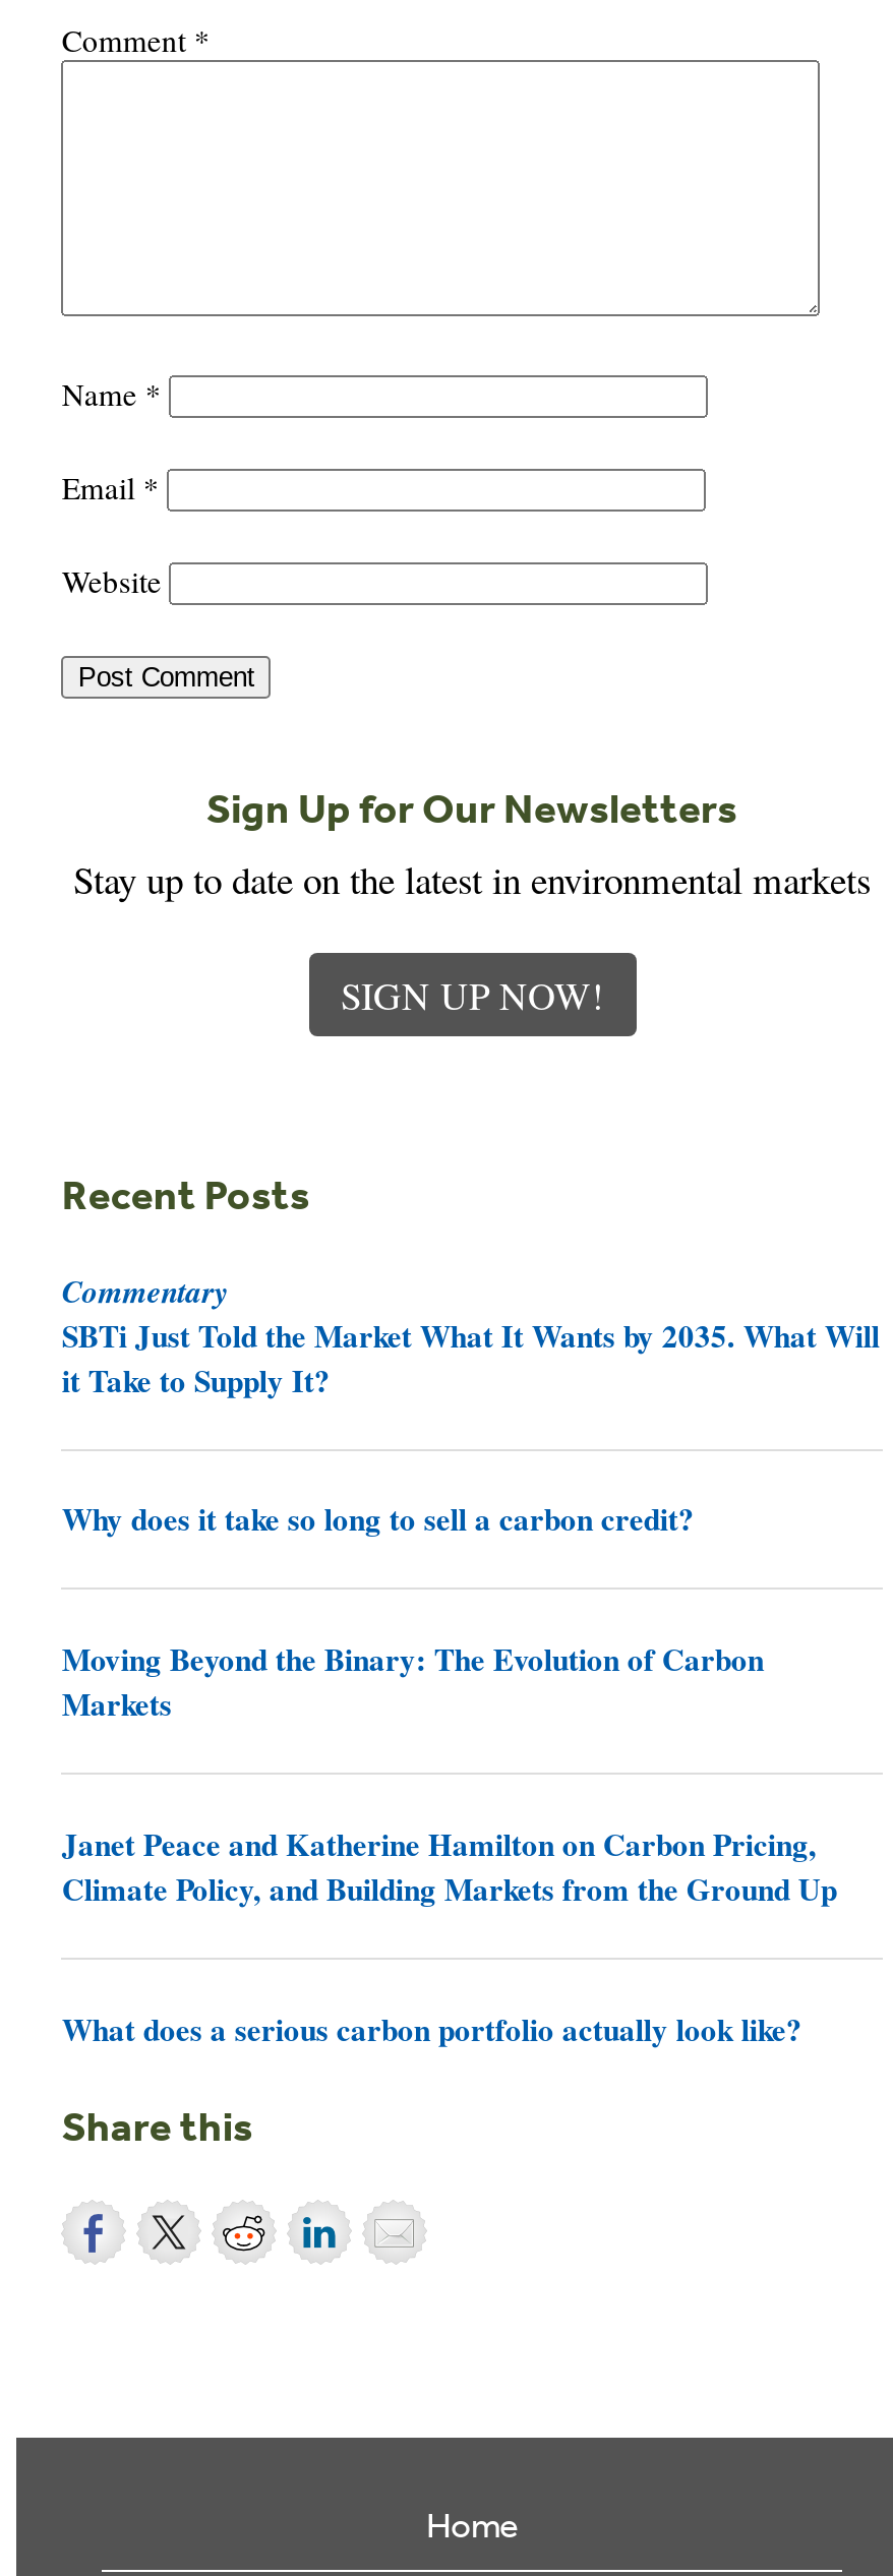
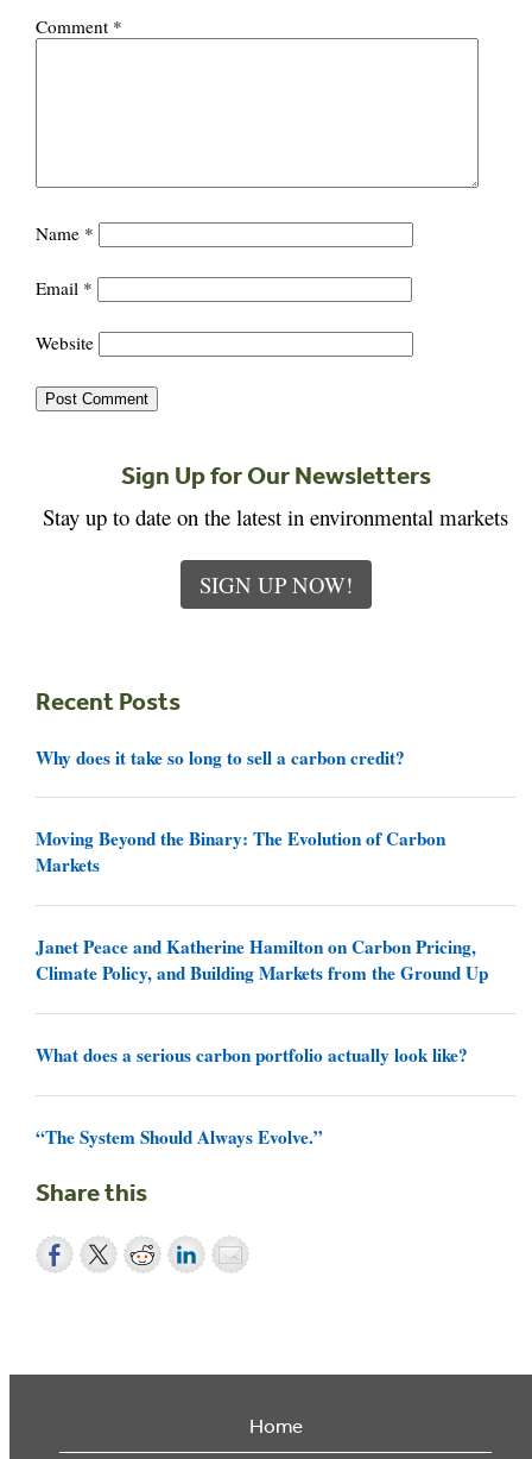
- Commentary
- SBTi Just Told the Market What It Wants by 2035. What Will
- it Take to Supply It?

moved up: Why does it take so long to sell a carbon credit? | Moving Beyond the Binary: The Evolution of Carbon | Markets | Janet Peace and Katherine Hamilton on Carbon Pricing, | Climate Policy, and Building Markets from the Ground Up | What does a serious carbon portfolio actually look like?

+ “The System Should Always Evolve.”
